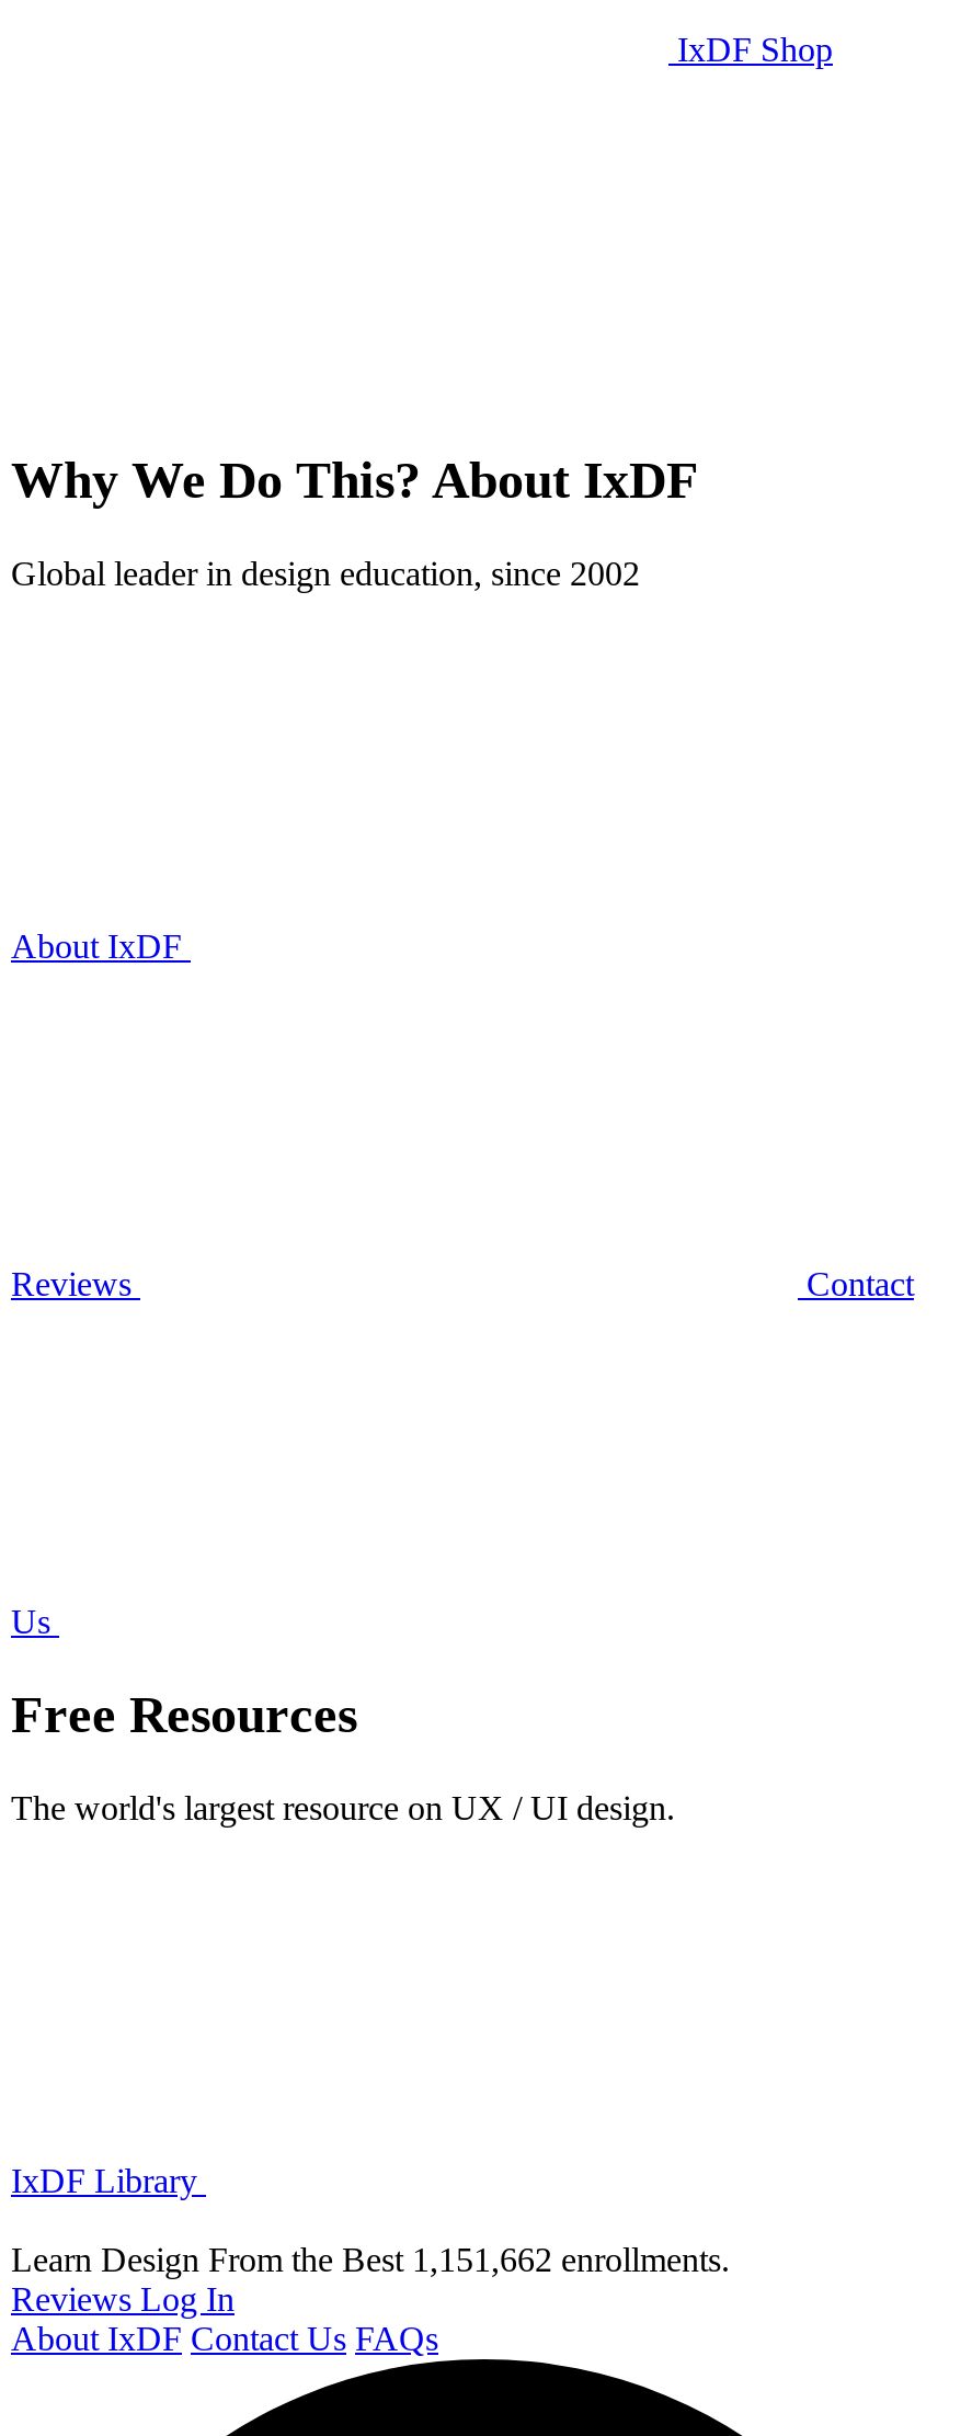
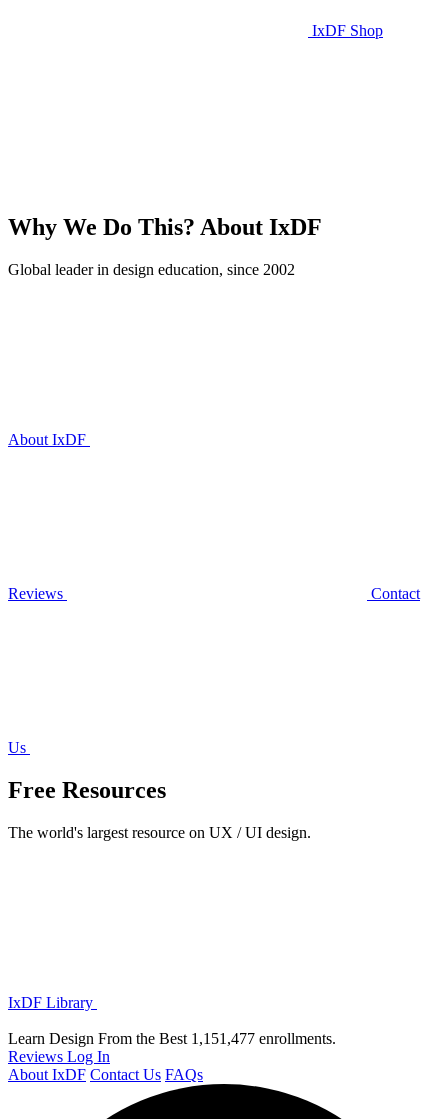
- Learn Design From the Best 1,151,662 enrollments.
+ Learn Design From the Best 1,151,477 enrollments.
